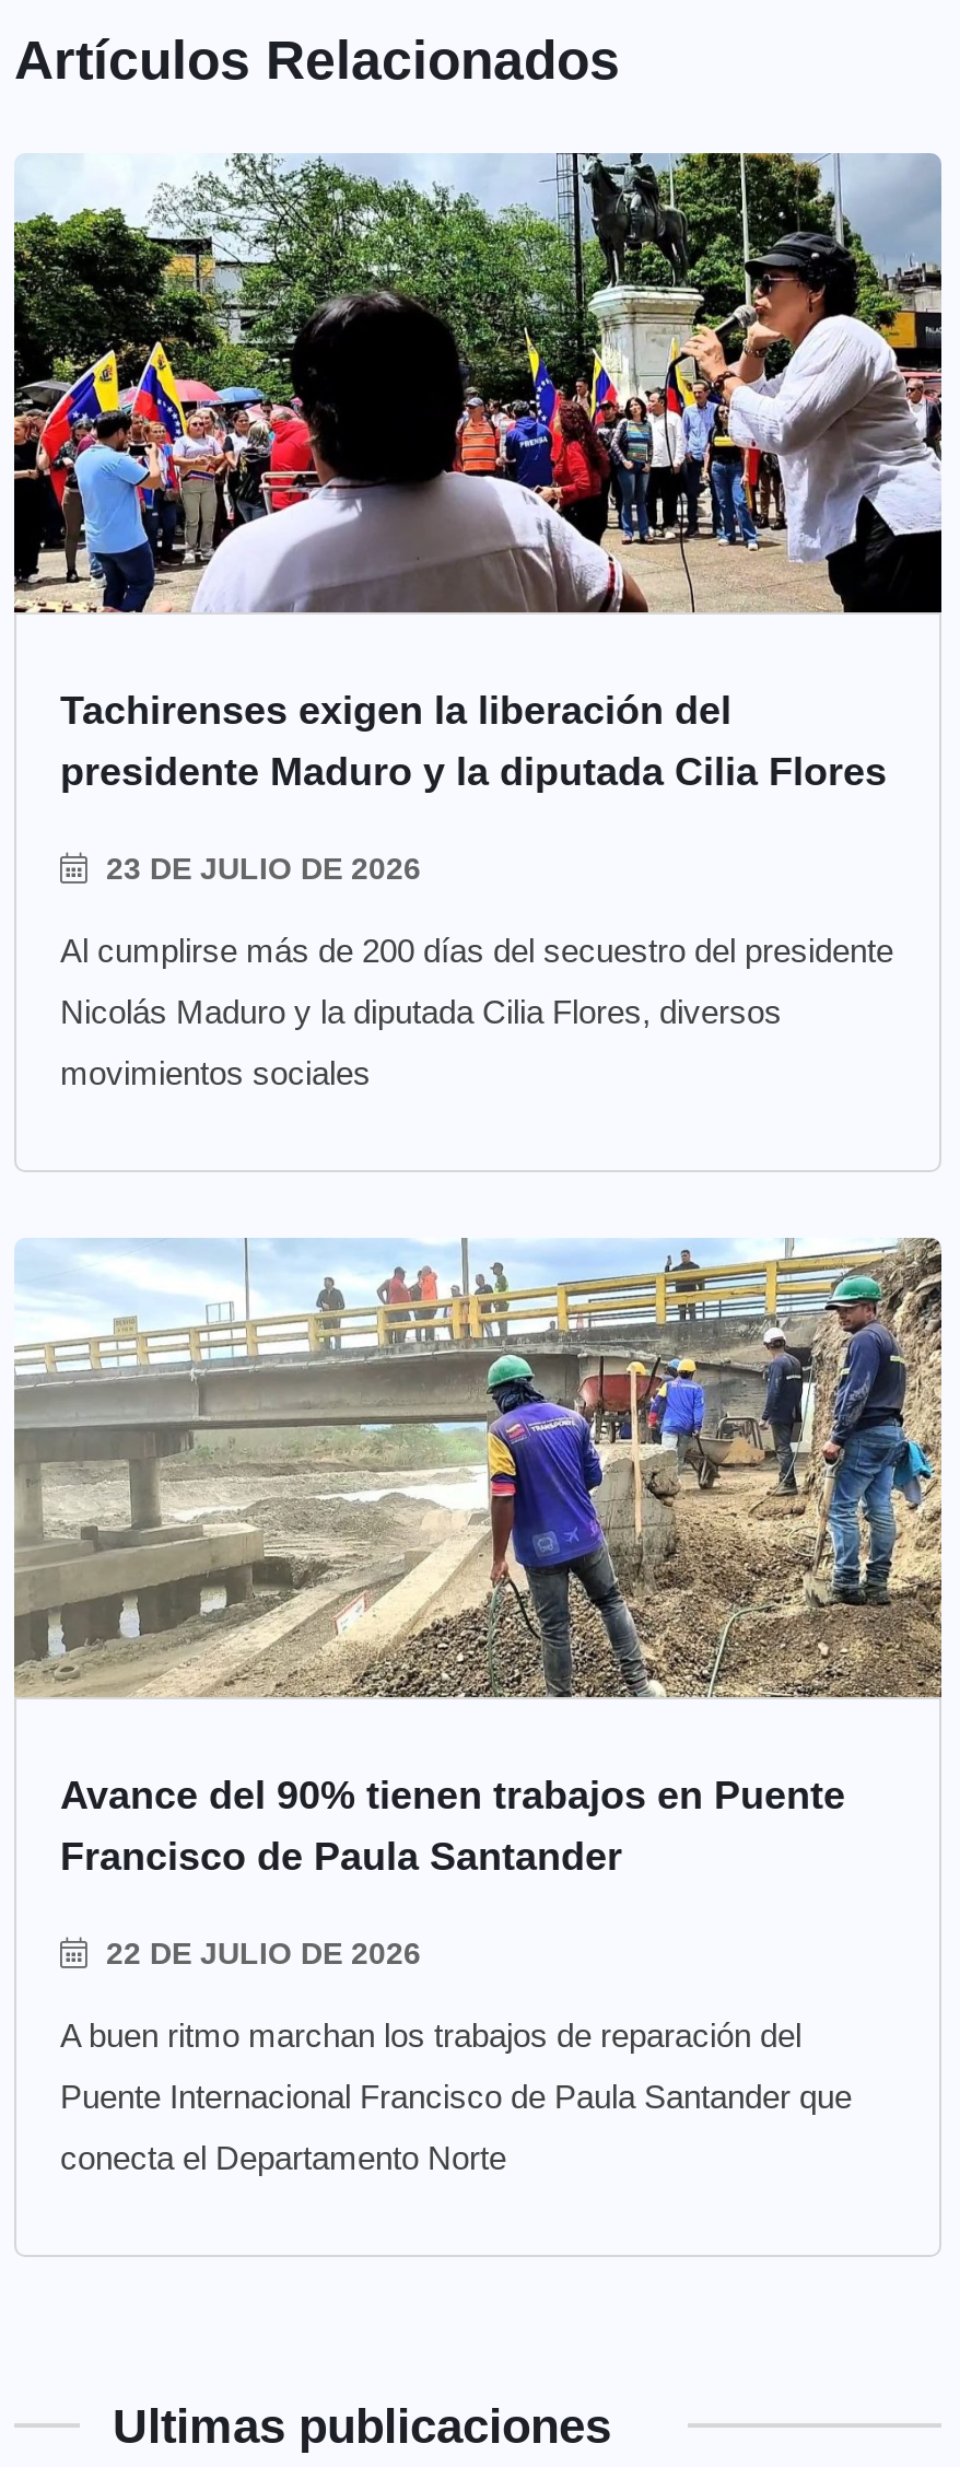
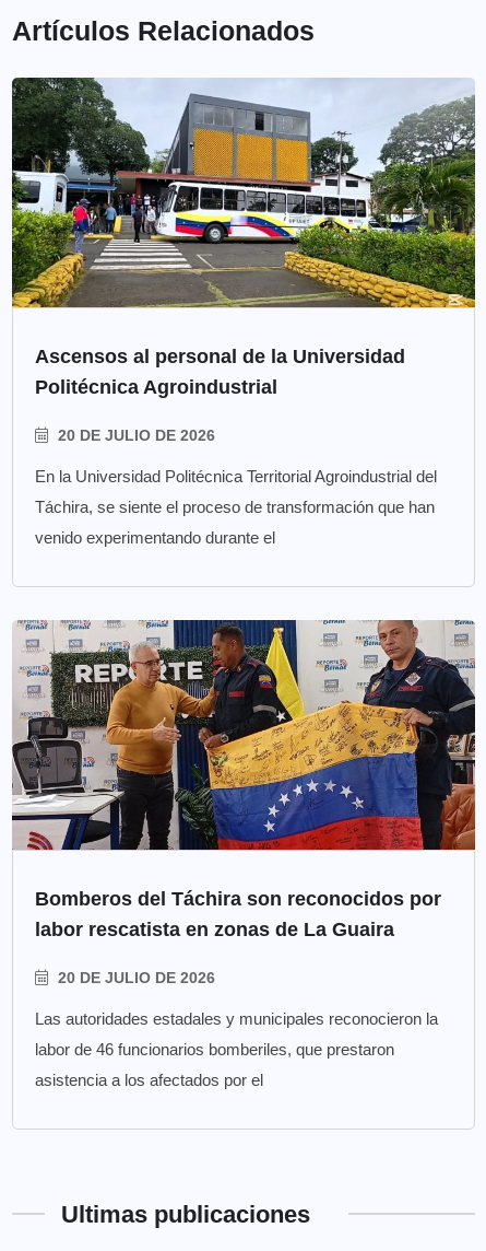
- [image]
- Tachirenses exigen la liberación del
- presidente Maduro y la diputada Cilia Flores
+ [image]
+ Ascensos al personal de la Universidad
+ Politécnica Agroindustrial

- 23 DE JULIO DE 2026
+ 20 DE JULIO DE 2026

- Al cumplirse más de 200 días del secuestro del presidente
+ En la Universidad Politécnica Territorial Agroindustrial del

- Nicolás Maduro y la diputada Cilia Flores, diversos
+ Táchira, se siente el proceso de transformación que han

- movimientos sociales
+ venido experimentando durante el

- [image]
- Avance del 90% tienen trabajos en Puente
- Francisco de Paula Santander
+ [image]
+ Bomberos del Táchira son reconocidos por
+ labor rescatista en zonas de La Guaira

- 22 DE JULIO DE 2026
+ 20 DE JULIO DE 2026

- A buen ritmo marchan los trabajos de reparación del
+ Las autoridades estadales y municipales reconocieron la

- Puente Internacional Francisco de Paula Santander que
+ labor de 46 funcionarios bomberiles, que prestaron

- conecta el Departamento Norte
+ asistencia a los afectados por el
